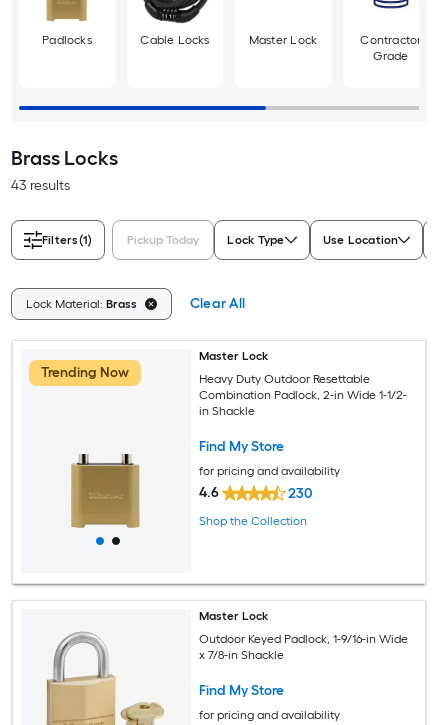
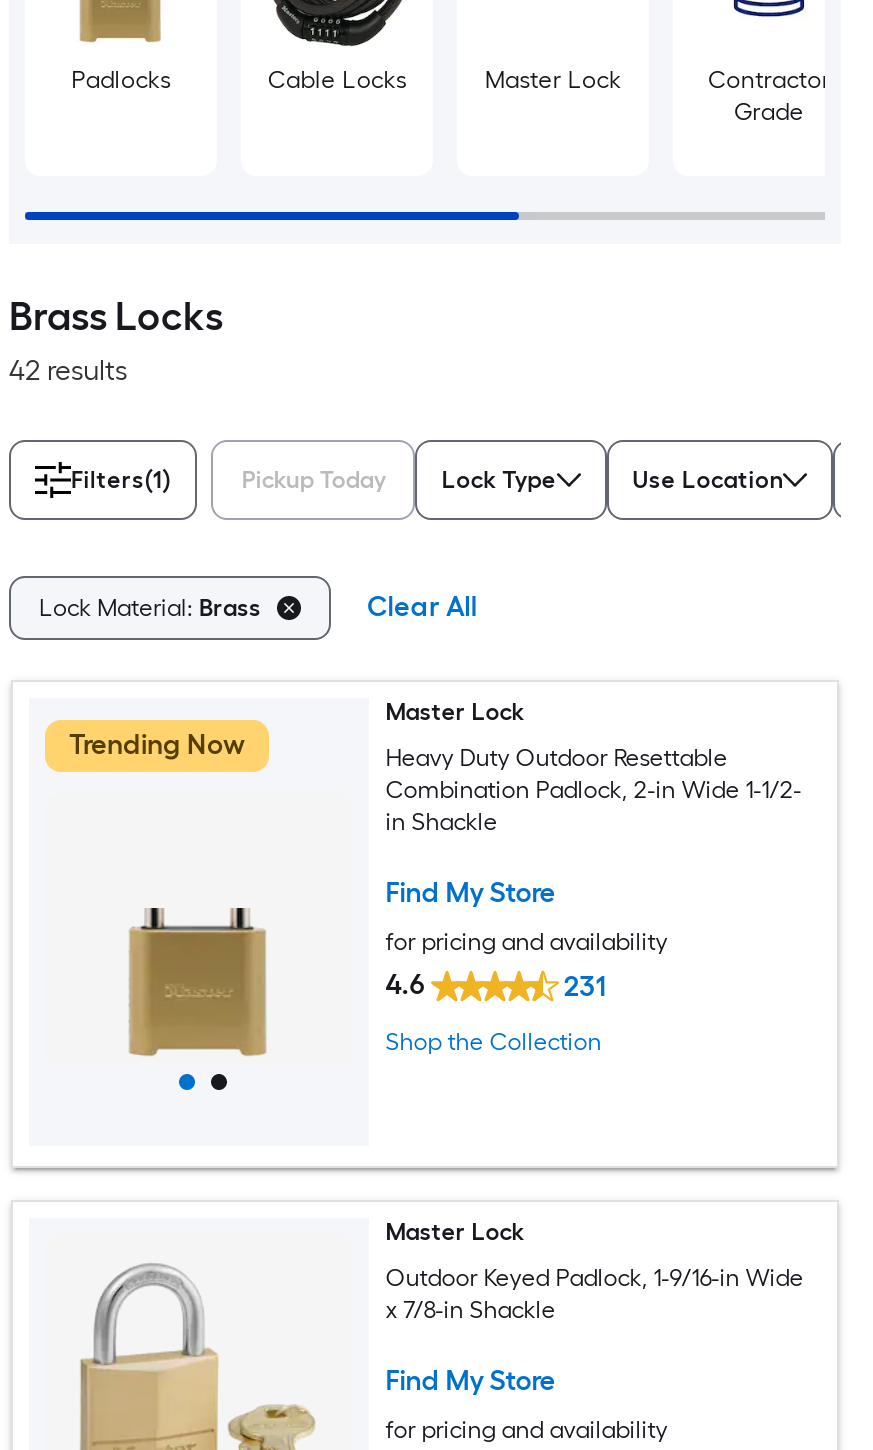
- 43 results
+ 42 results

- 230
+ 231
